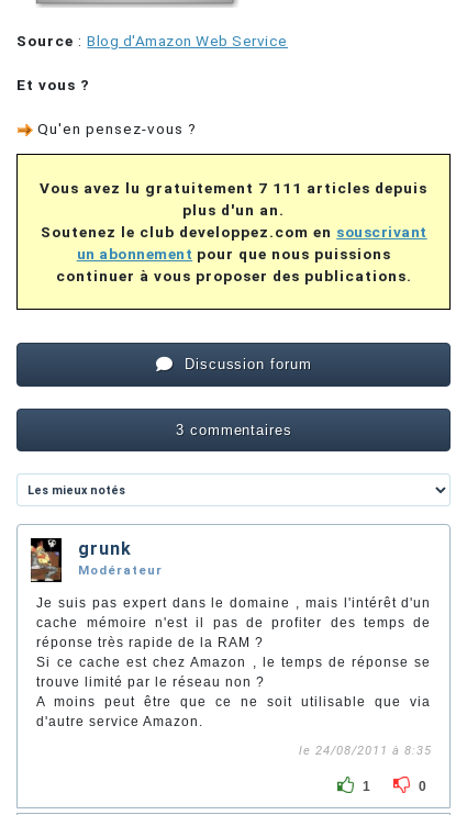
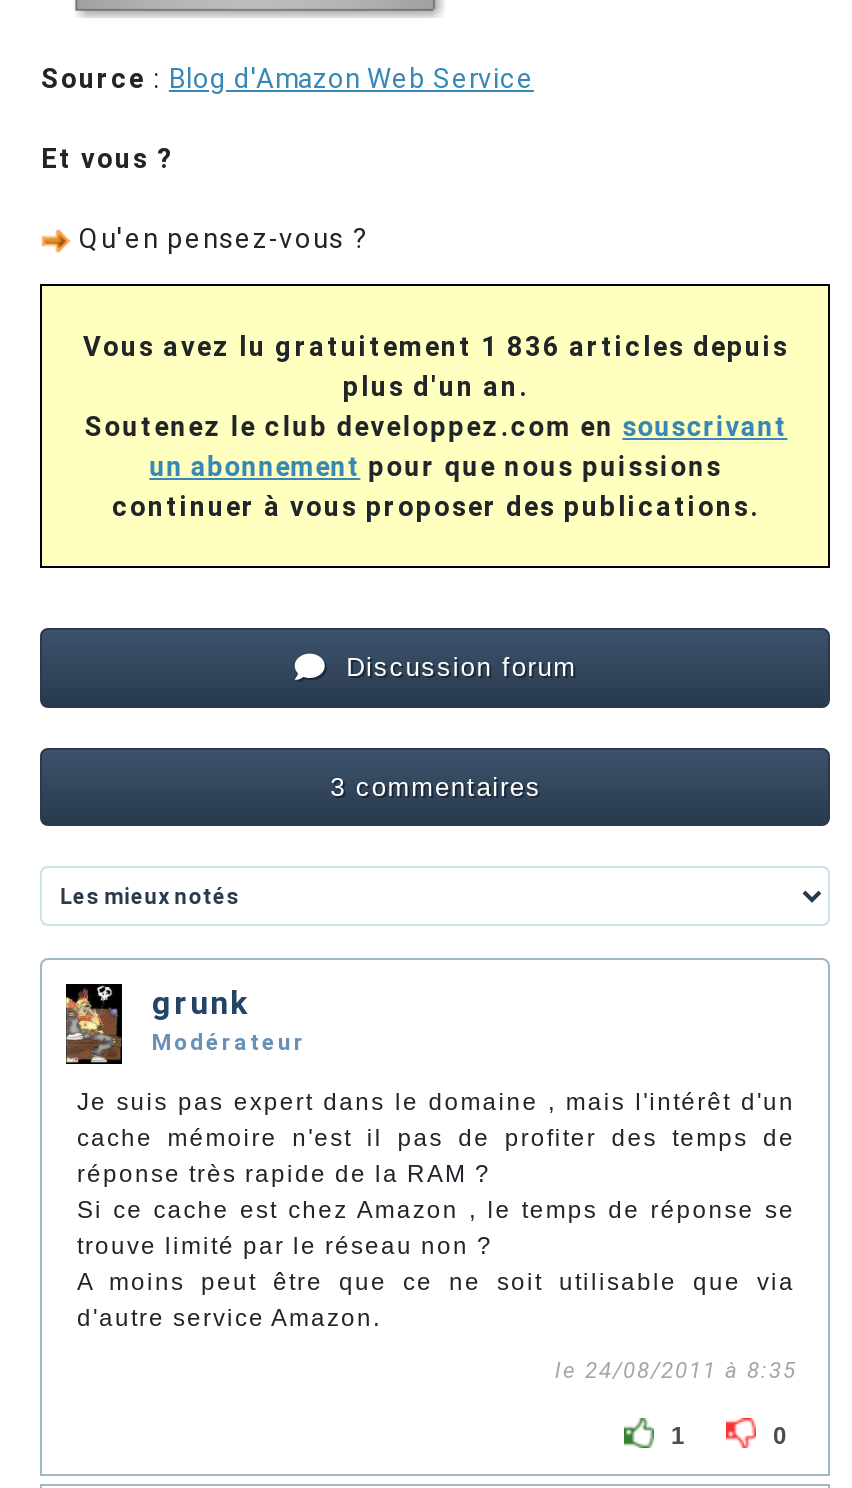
- Vous avez lu gratuitement 7 111 articles depuis
+ Vous avez lu gratuitement 1 836 articles depuis
